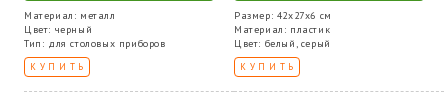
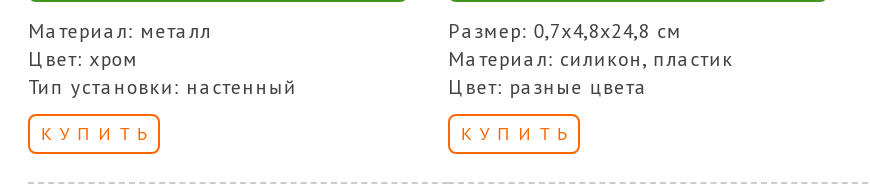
- Размер: 42x27x6 см
- Материал: пластик
- Цвет: белый, серый
+ Размер: 0,7x4,8x24,8 см
+ Материал: силикон, пластик
+ Цвет: разные цвета

- Цвет: черный
- Тип: для столовых приборов
+ Цвет: хром
+ Тип установки: настенный
